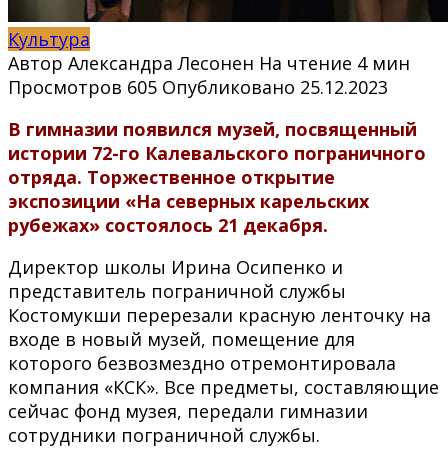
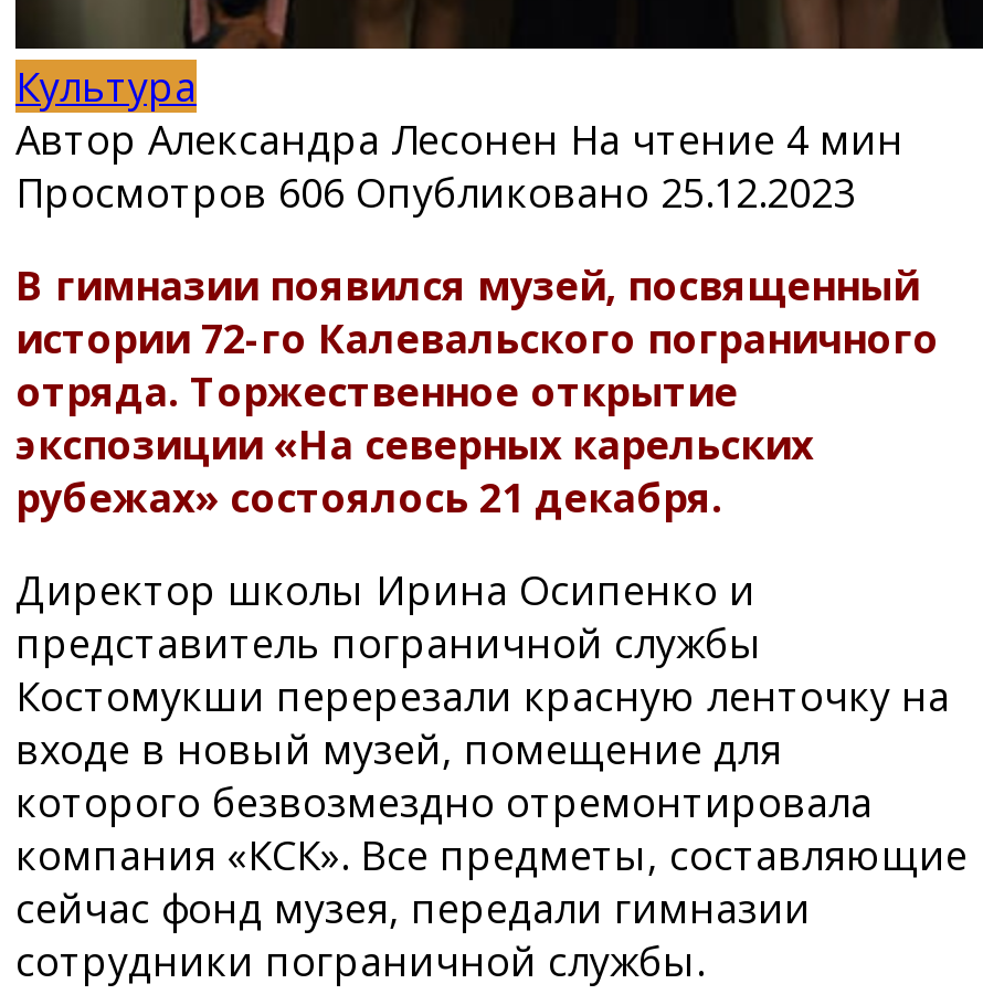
- Просмотров 605 Опубликовано 25.12.2023
+ Просмотров 606 Опубликовано 25.12.2023
